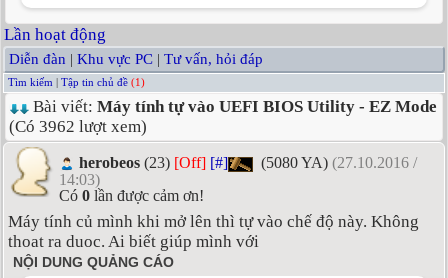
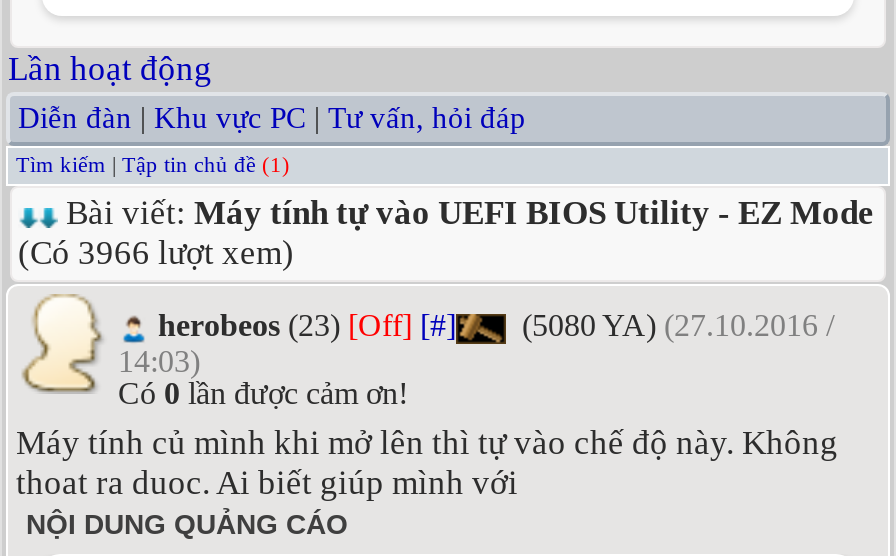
- (Có 3962 lượt xem)
+ (Có 3966 lượt xem)
